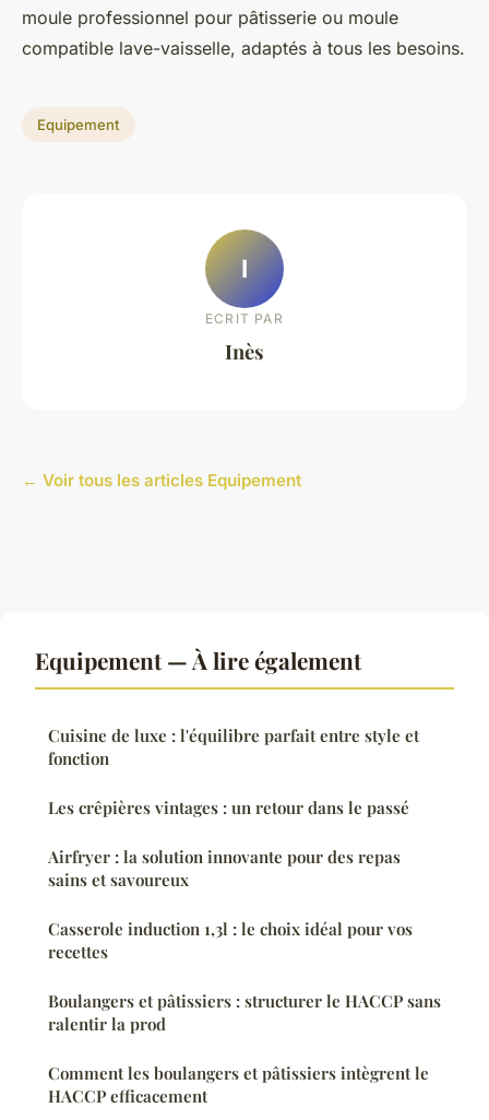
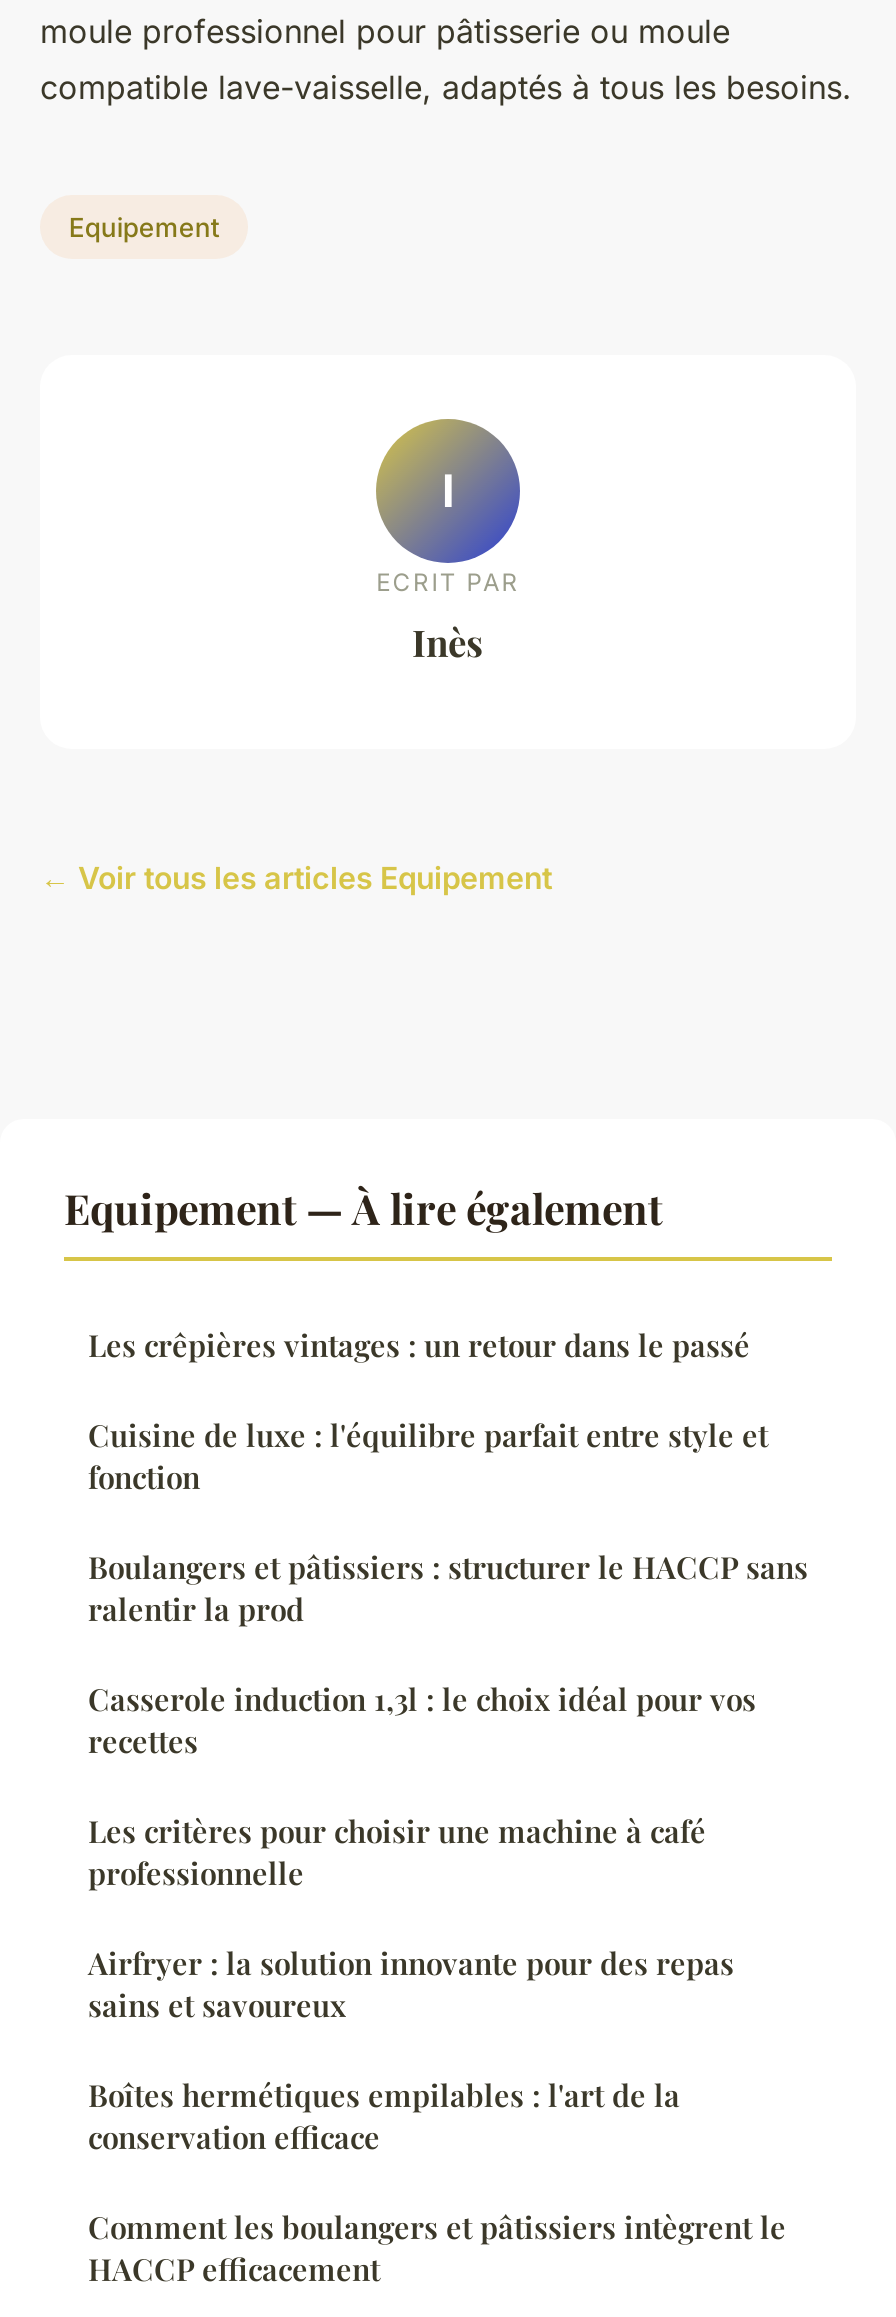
+ Les critères pour choisir une machine à café
+ professionnelle

moved up: Les crêpières vintages : un retour dans le passé

moved down: Airfryer : la solution innovante pour des repas | sains et savoureux

+ Boîtes hermétiques empilables : l'art de la
+ conservation efficace

moved up: Casserole induction 1,3l : le choix idéal pour vos | recettes | Boulangers et pâtissiers : structurer le HACCP sans | ralentir la prod
